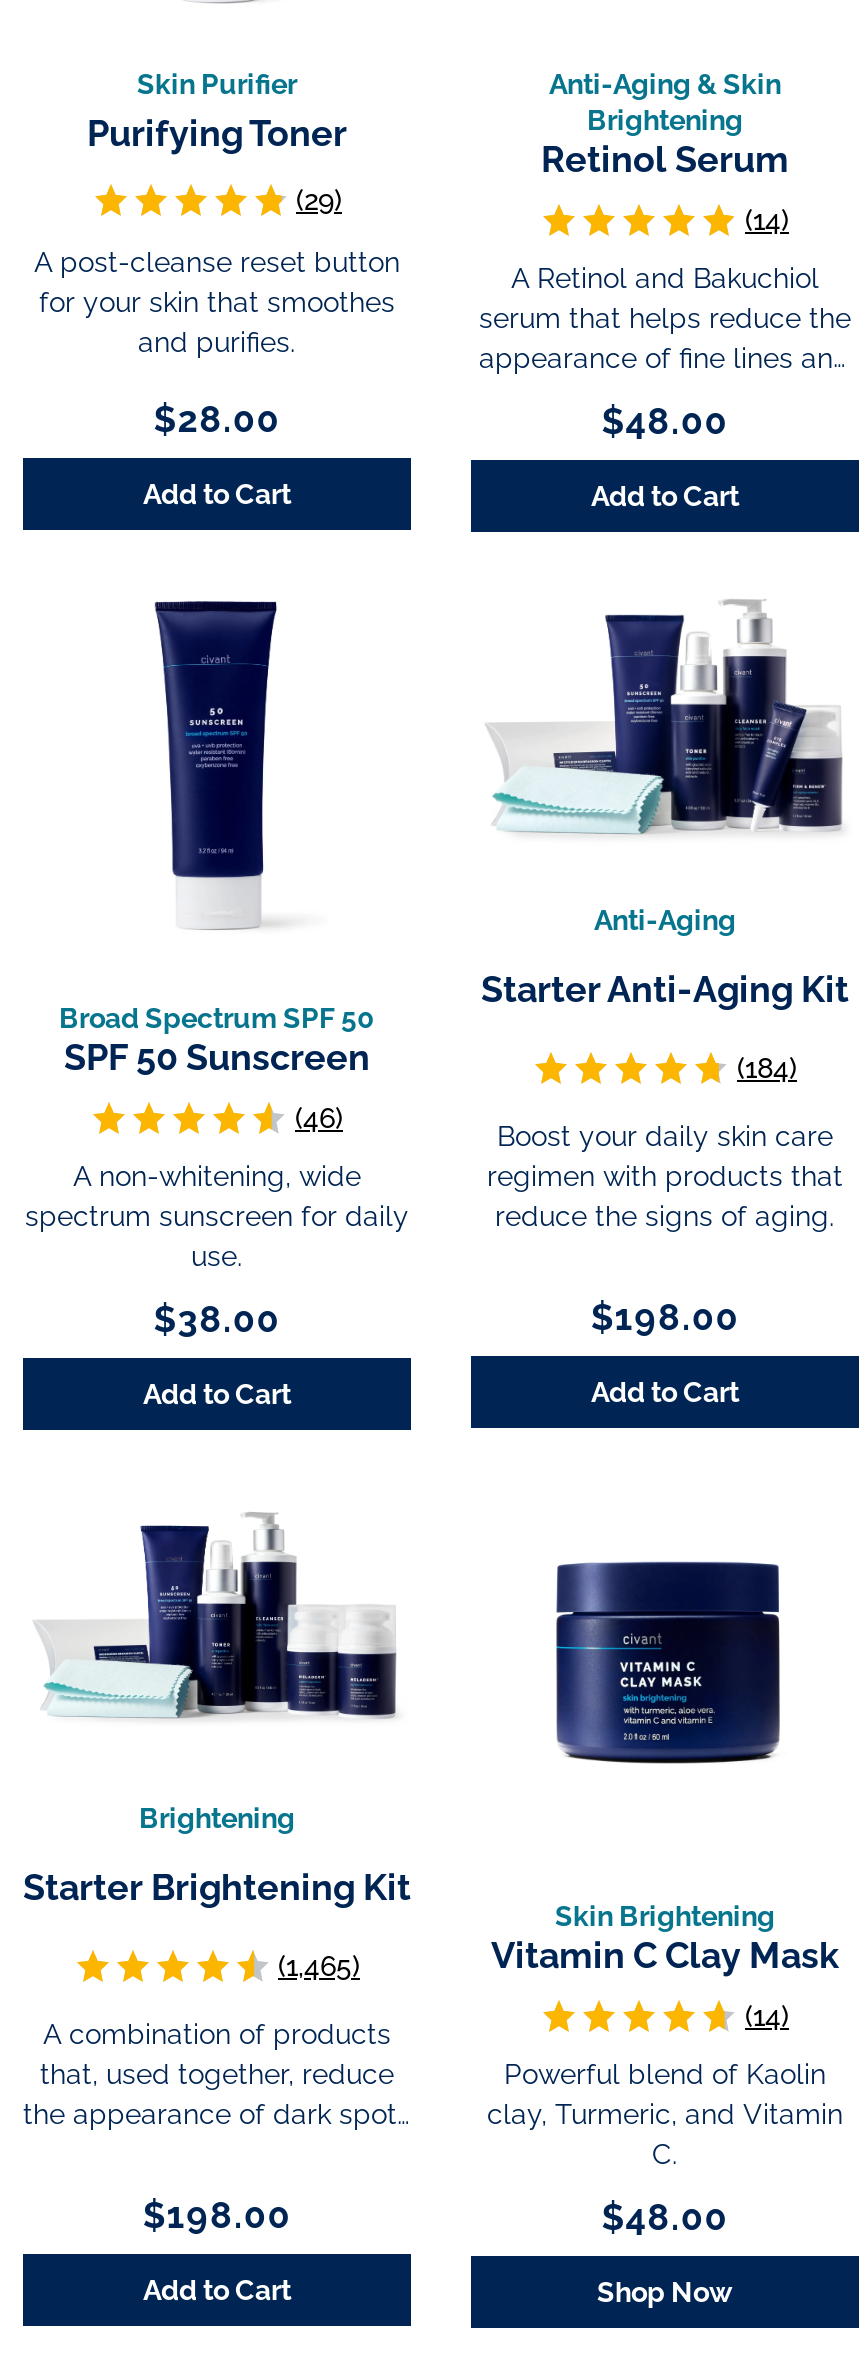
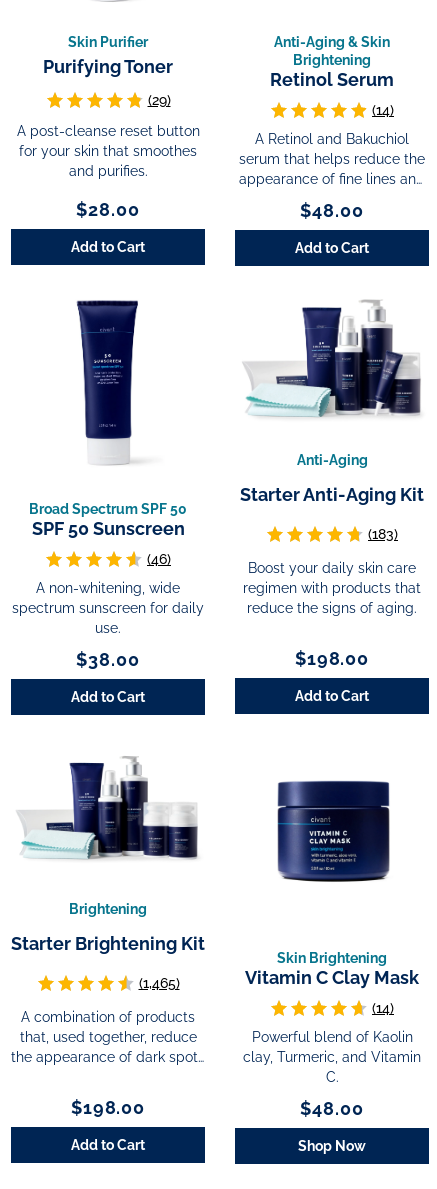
- (184)
+ (183)
